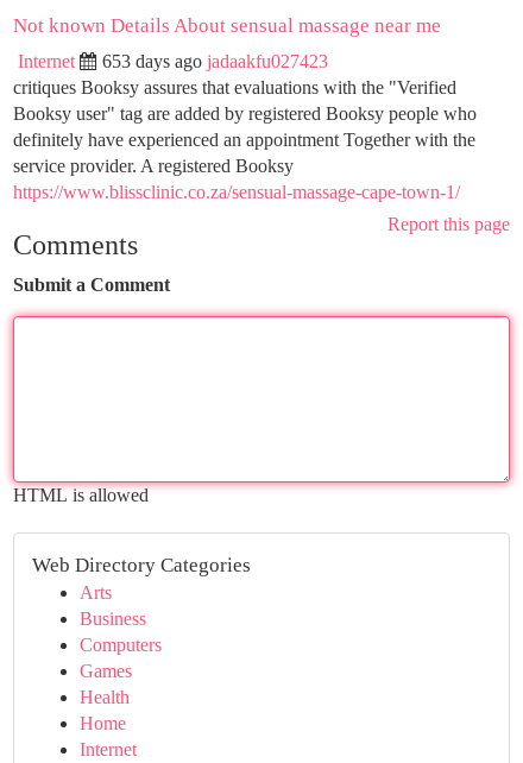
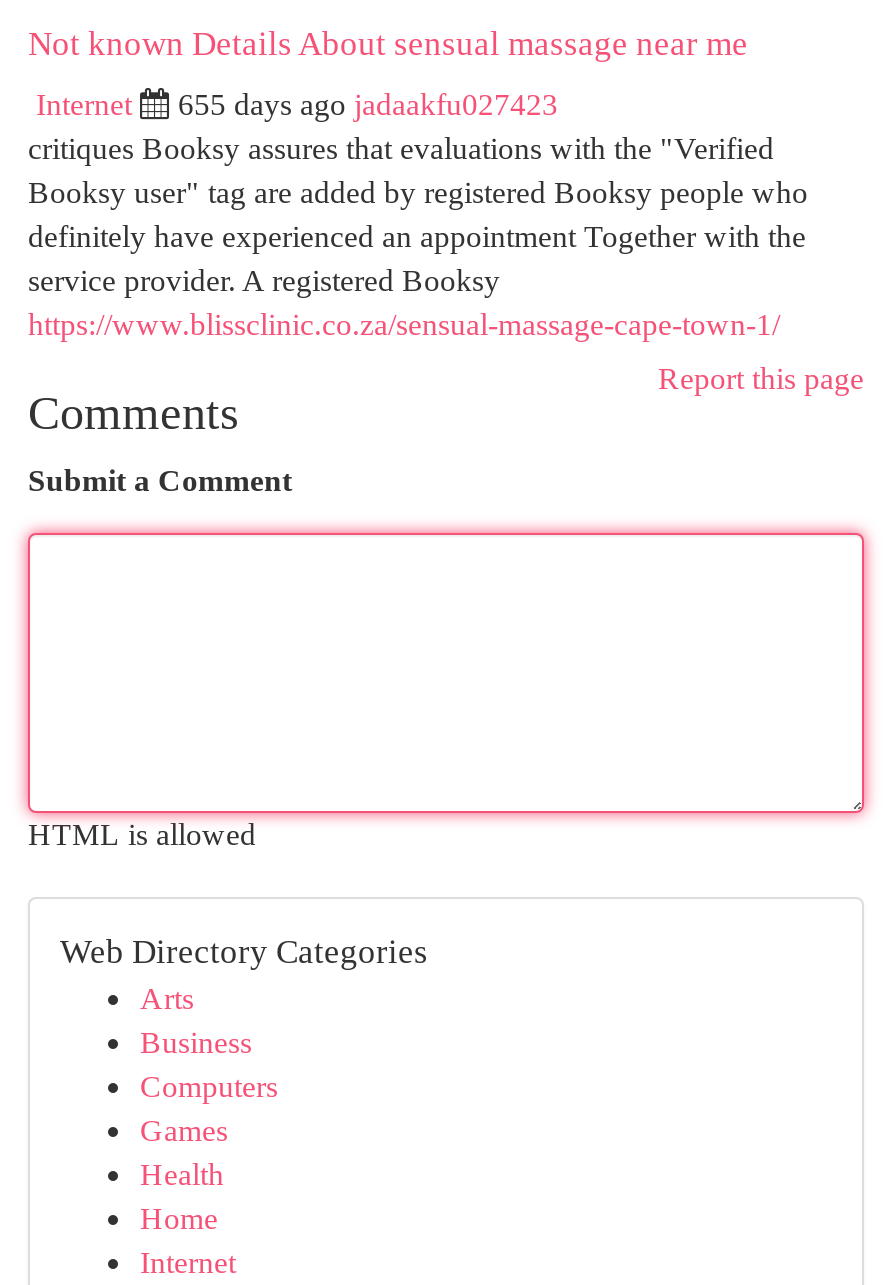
- 653 days ago jadaakfu027423
+ 655 days ago jadaakfu027423
